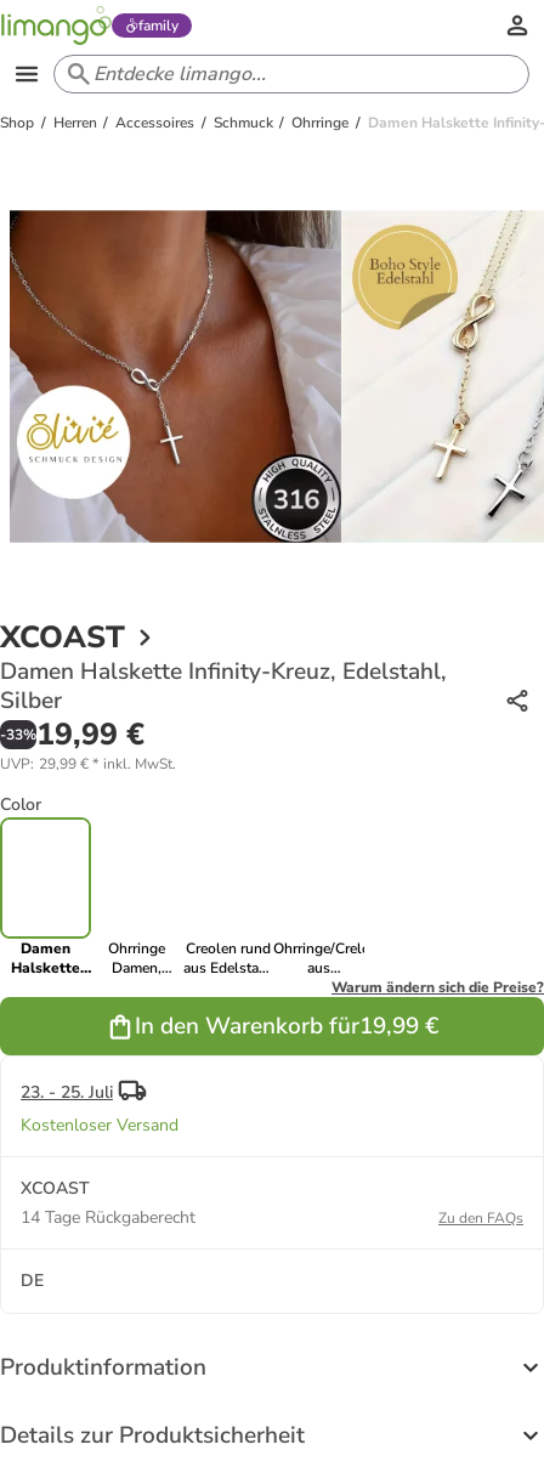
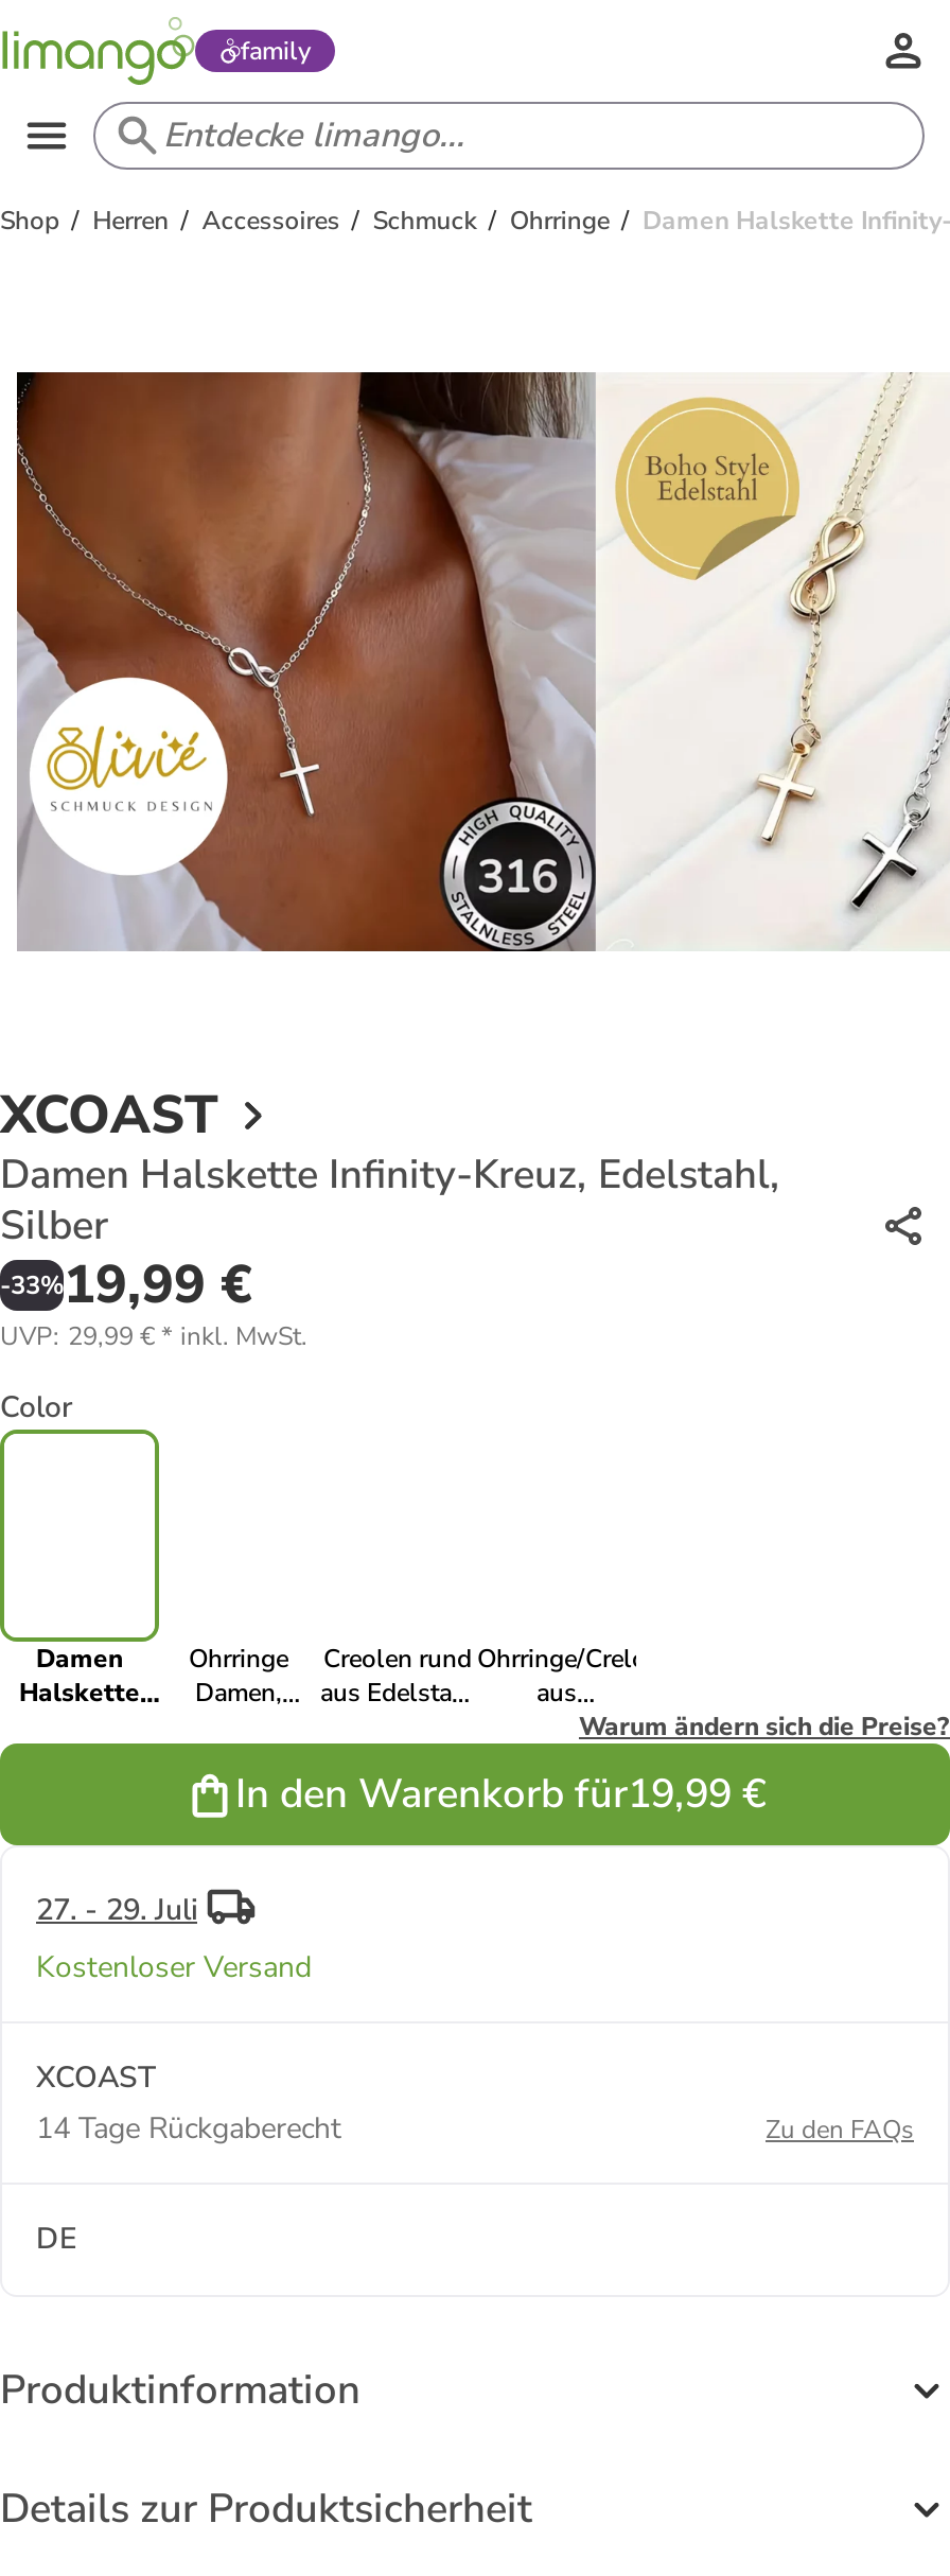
- 23. - 25. Juli
+ 27. - 29. Juli
